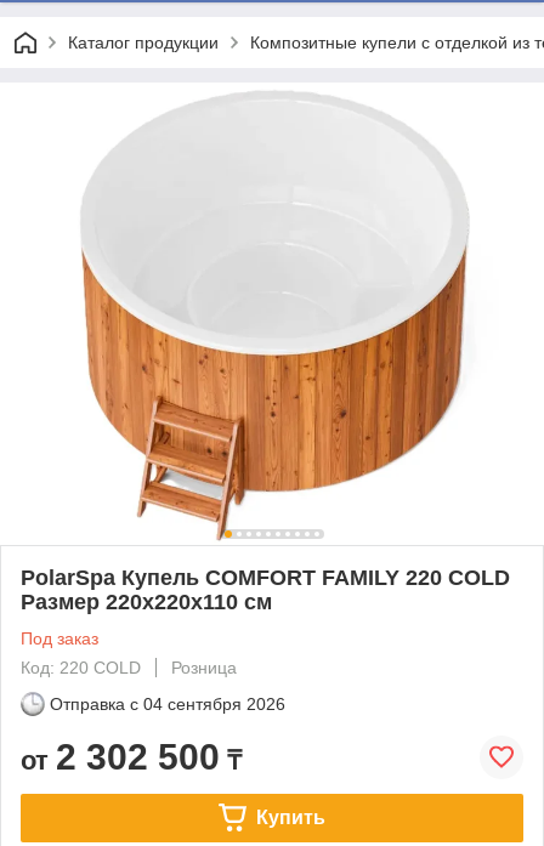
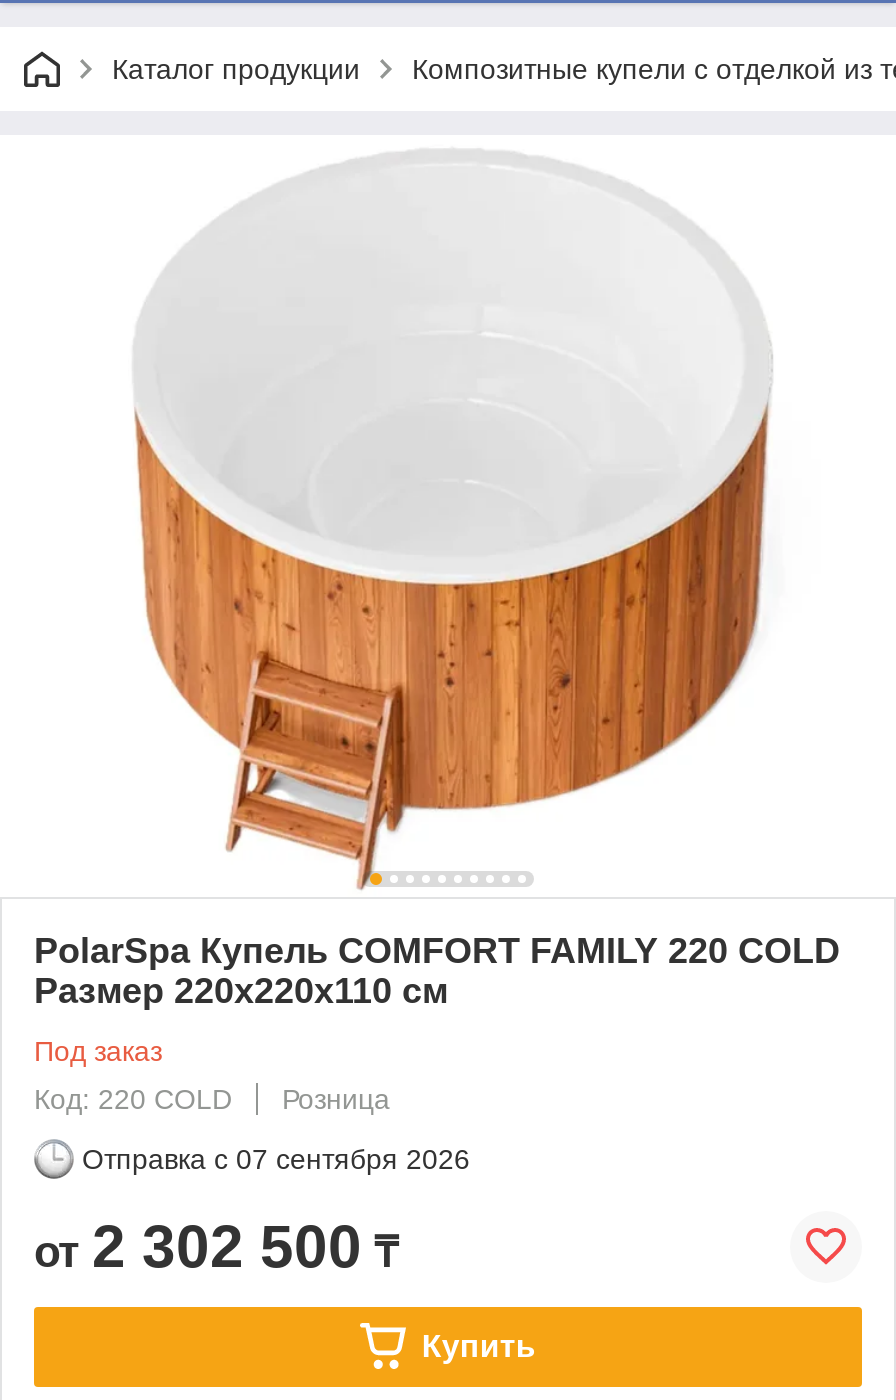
- Отправка с 04 сентября 2026
+ Отправка с 07 сентября 2026
